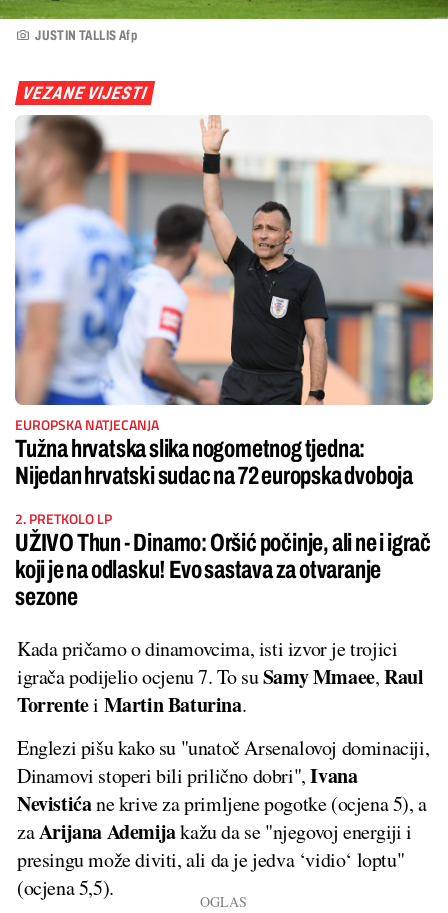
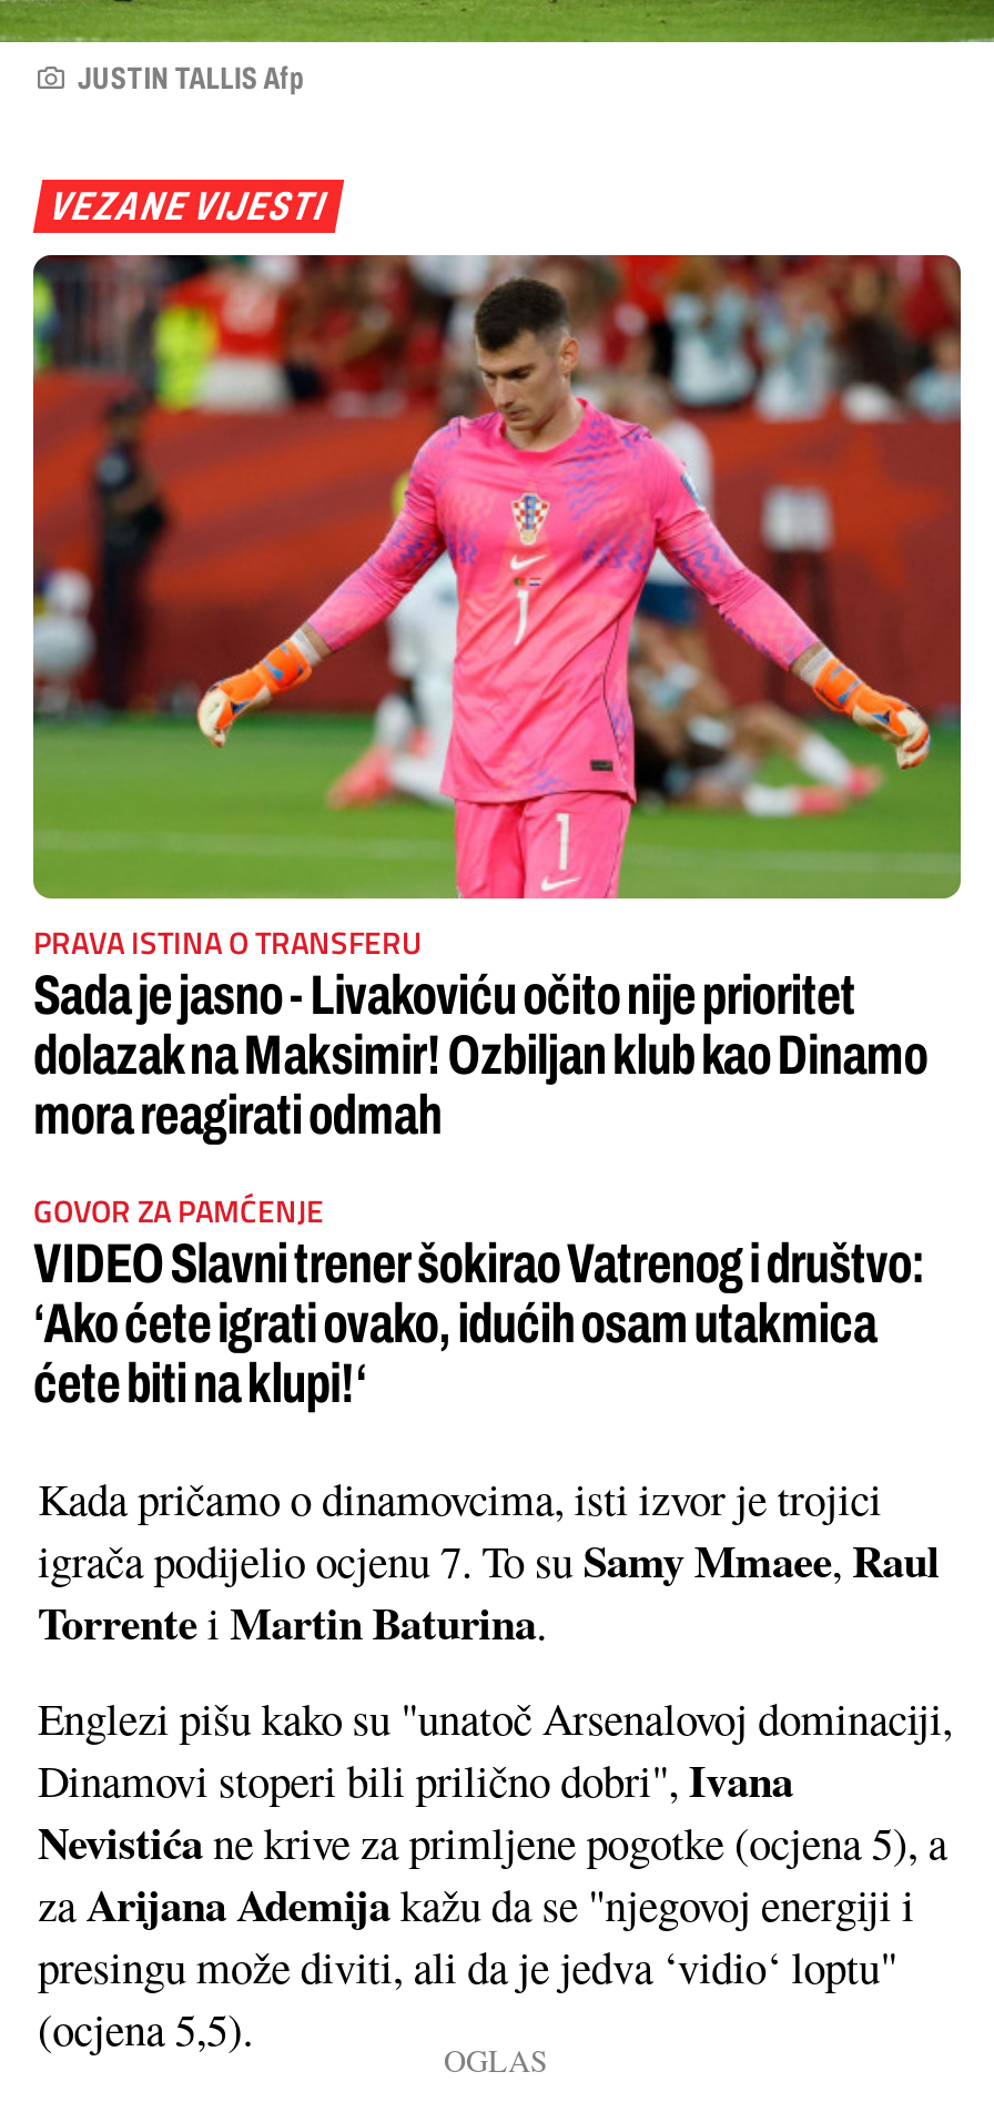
- [image]
- EUROPSKA NATJECANJA
- Tužna hrvatska slika nogometnog tjedna:
- Nijedan hrvatski sudac na 72 europska dvoboja
+ [image]
+ PRAVA ISTINA O TRANSFERU
+ Sada je jasno - Livakoviću očito nije prioritet
+ dolazak na Maksimir! Ozbiljan klub kao Dinamo
+ mora reagirati odmah

- 2. PRETKOLO LP
- UŽIVO Thun - Dinamo: Oršić počinje, ali ne i igrač
- koji je na odlasku! Evo sastava za otvaranje
- sezone
+ GOVOR ZA PAMĆENJE
+ VIDEO Slavni trener šokirao Vatrenog i društvo:
+ ‘Ako ćete igrati ovako, idućih osam utakmica
+ ćete biti na klupi!‘
